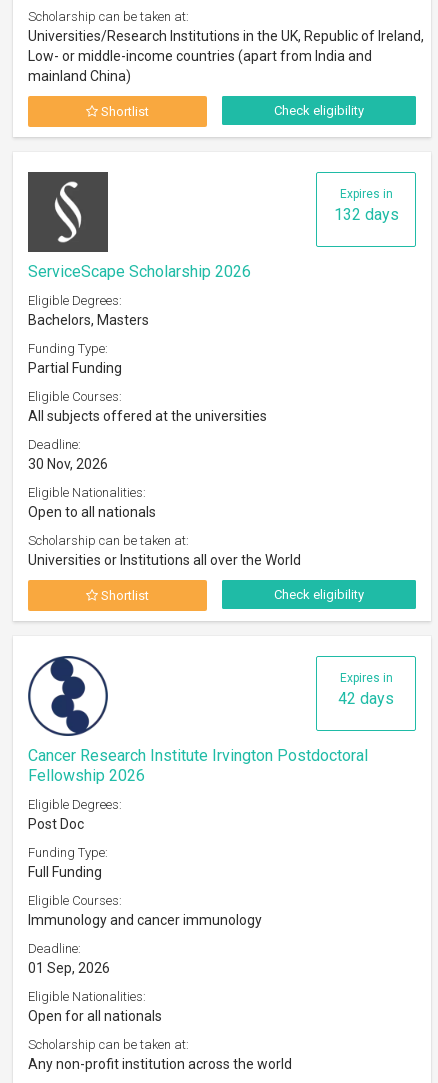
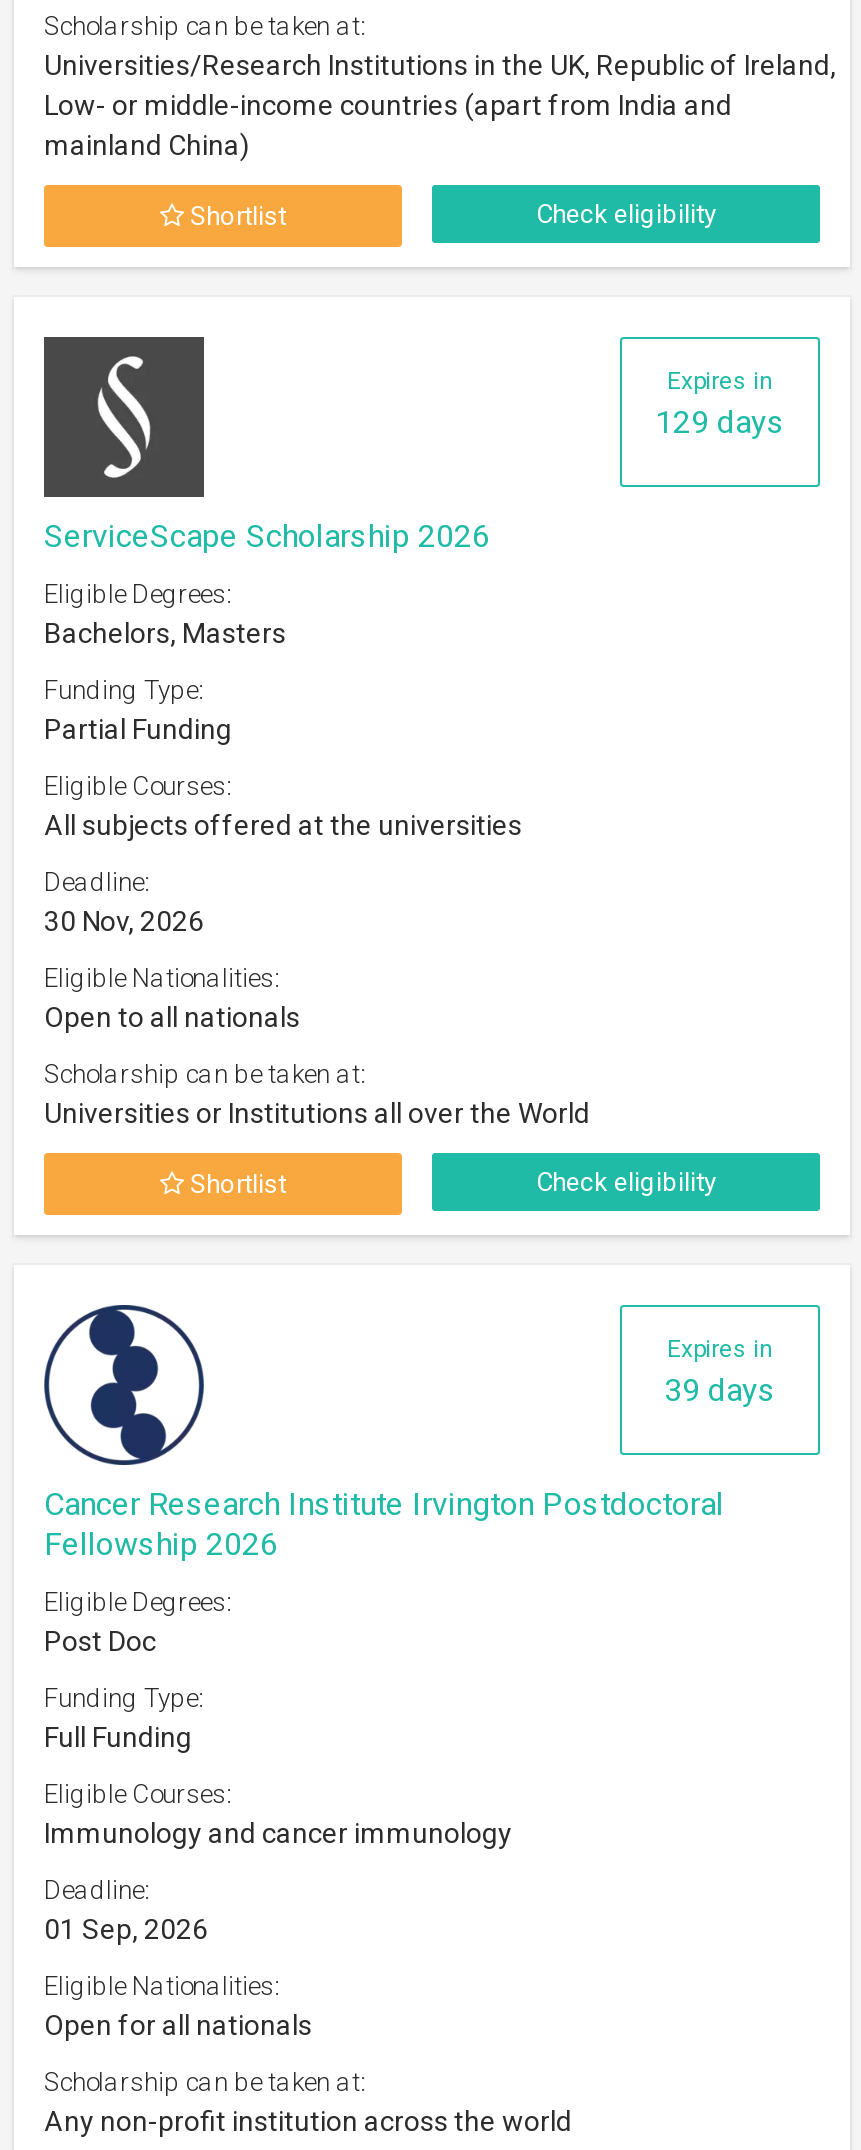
- 132 days
+ 129 days

- 42 days
+ 39 days
